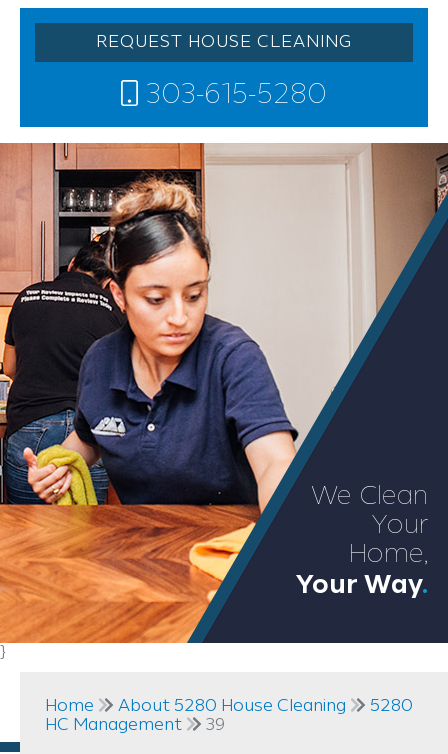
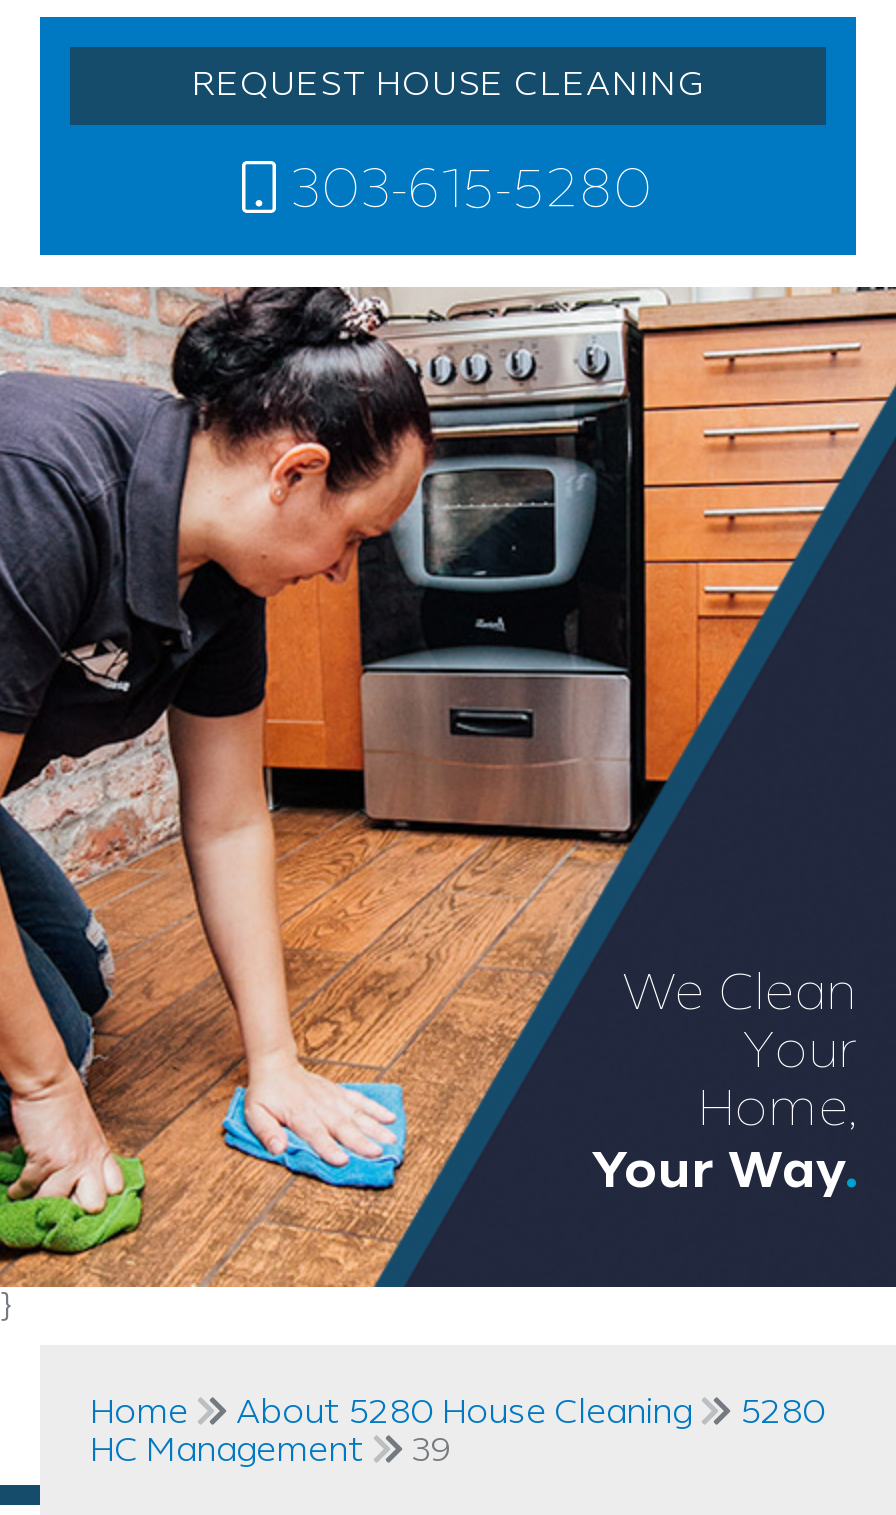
- [image]
+ [image]
